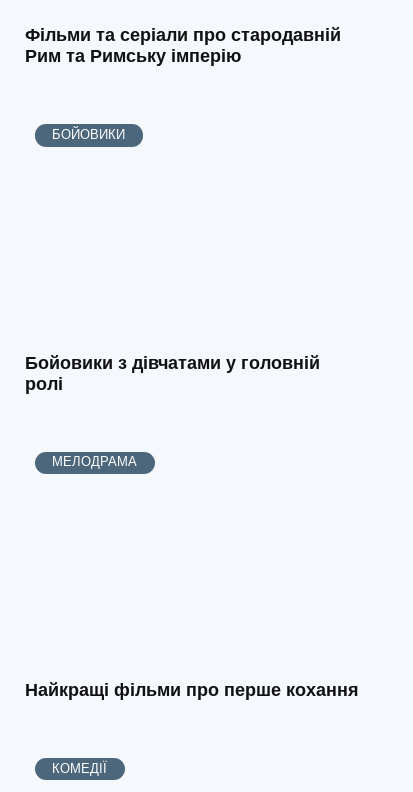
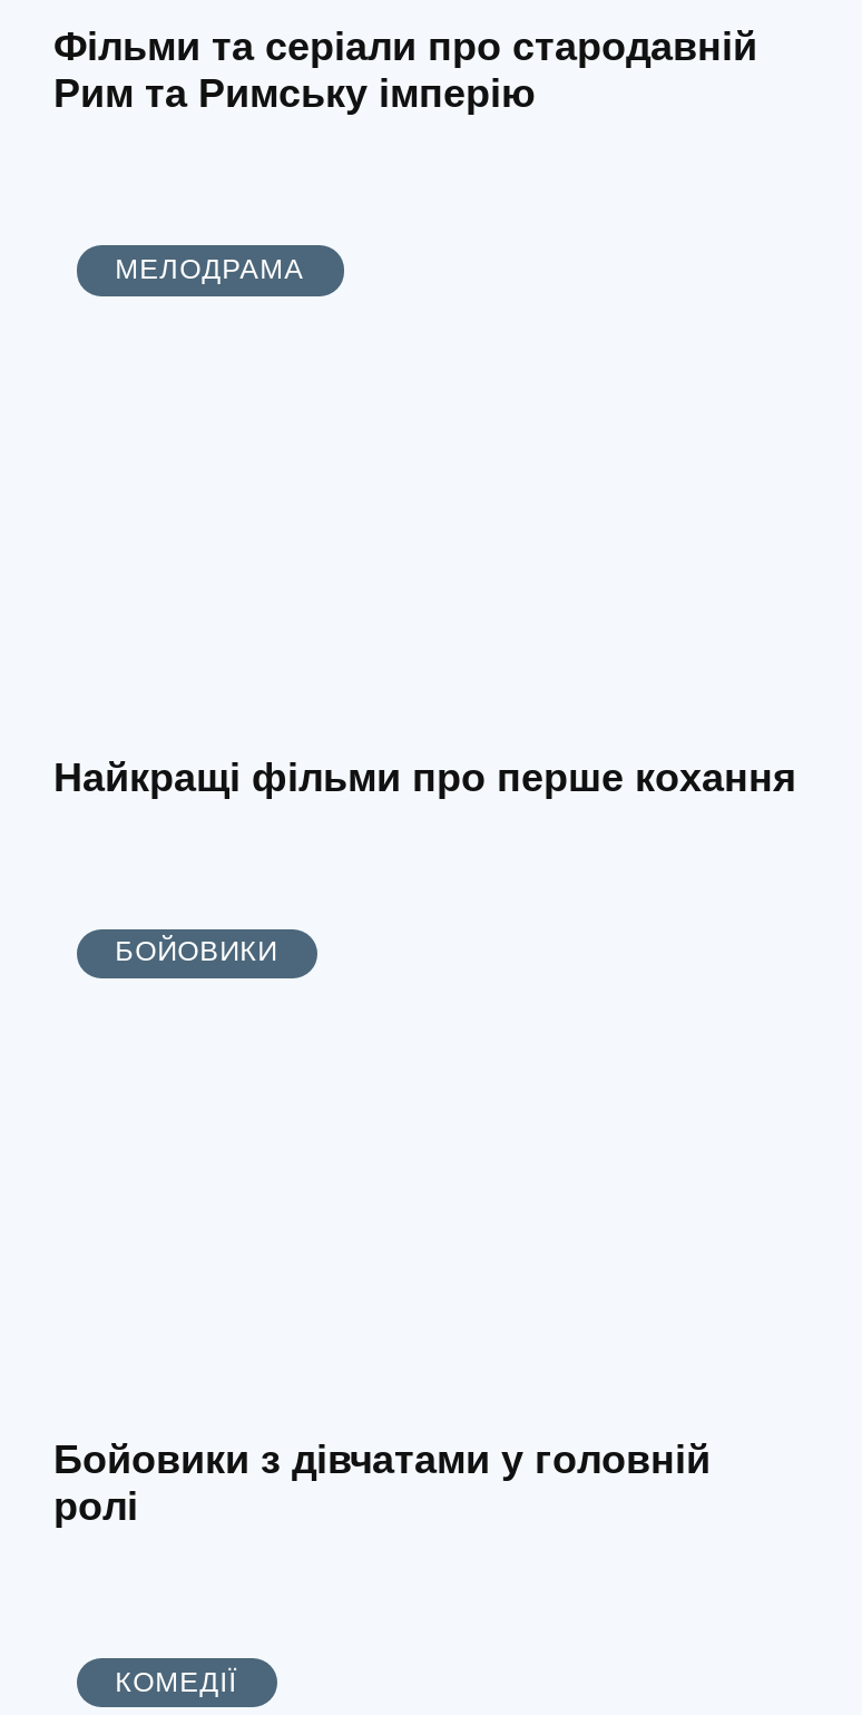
moved down: БОЙОВИКИ | Бойовики з дівчатами у головній | ролі

moved up: МЕЛОДРАМА

moved up: Найкращі фільми про перше кохання
